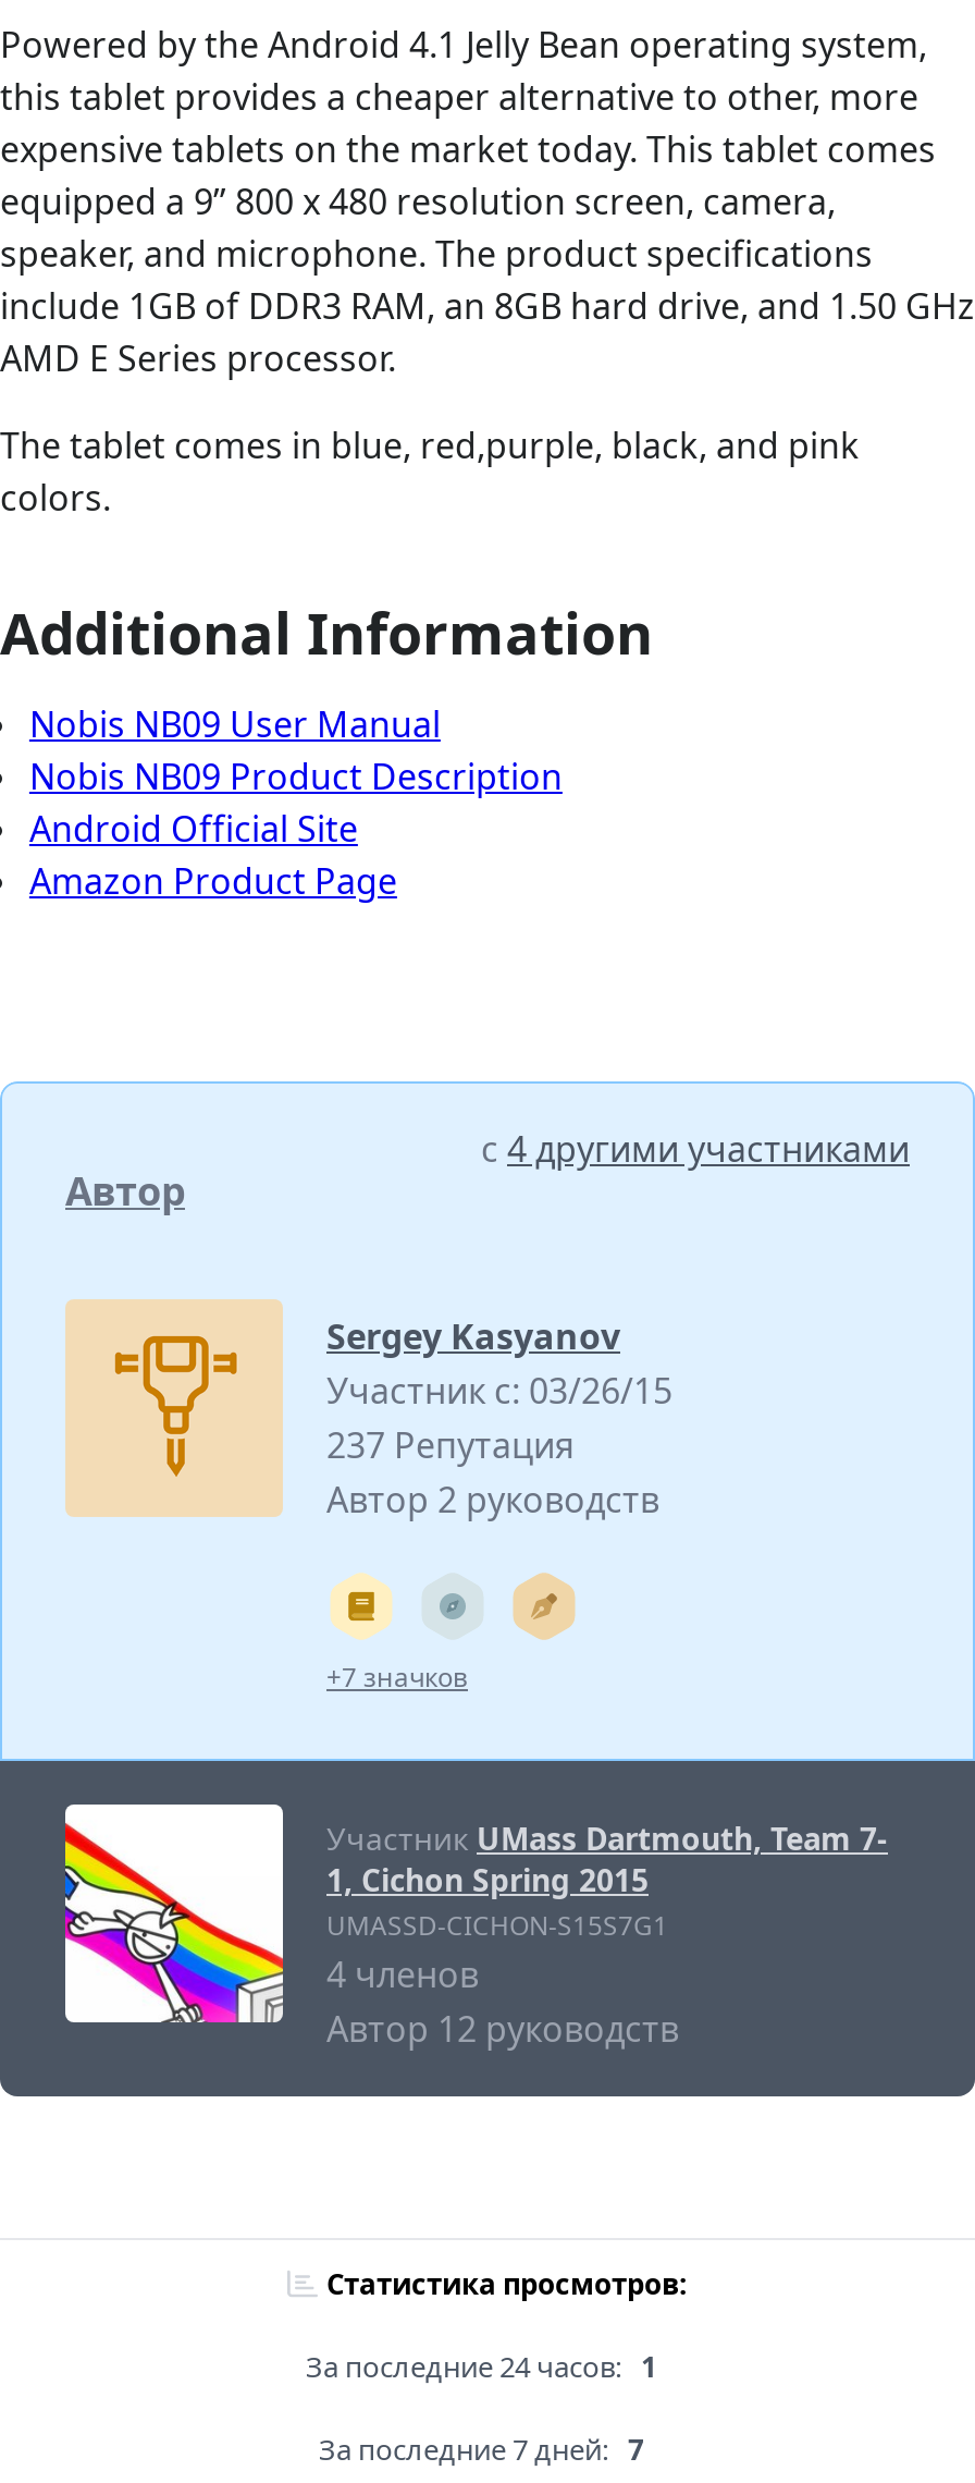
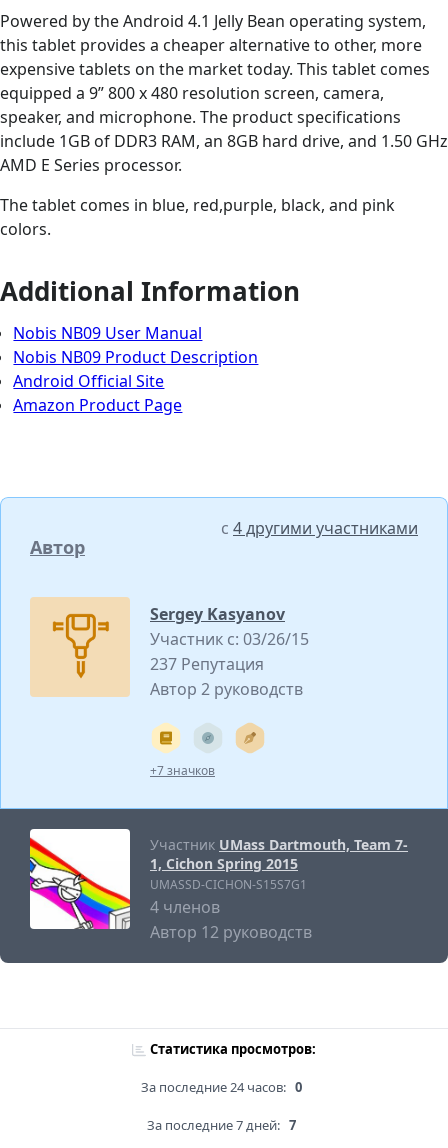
- За последние 24 часов: 1
+ За последние 24 часов: 0
